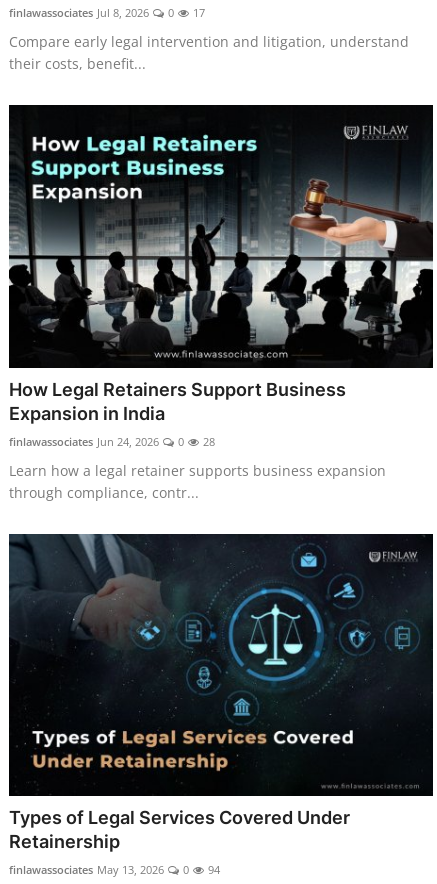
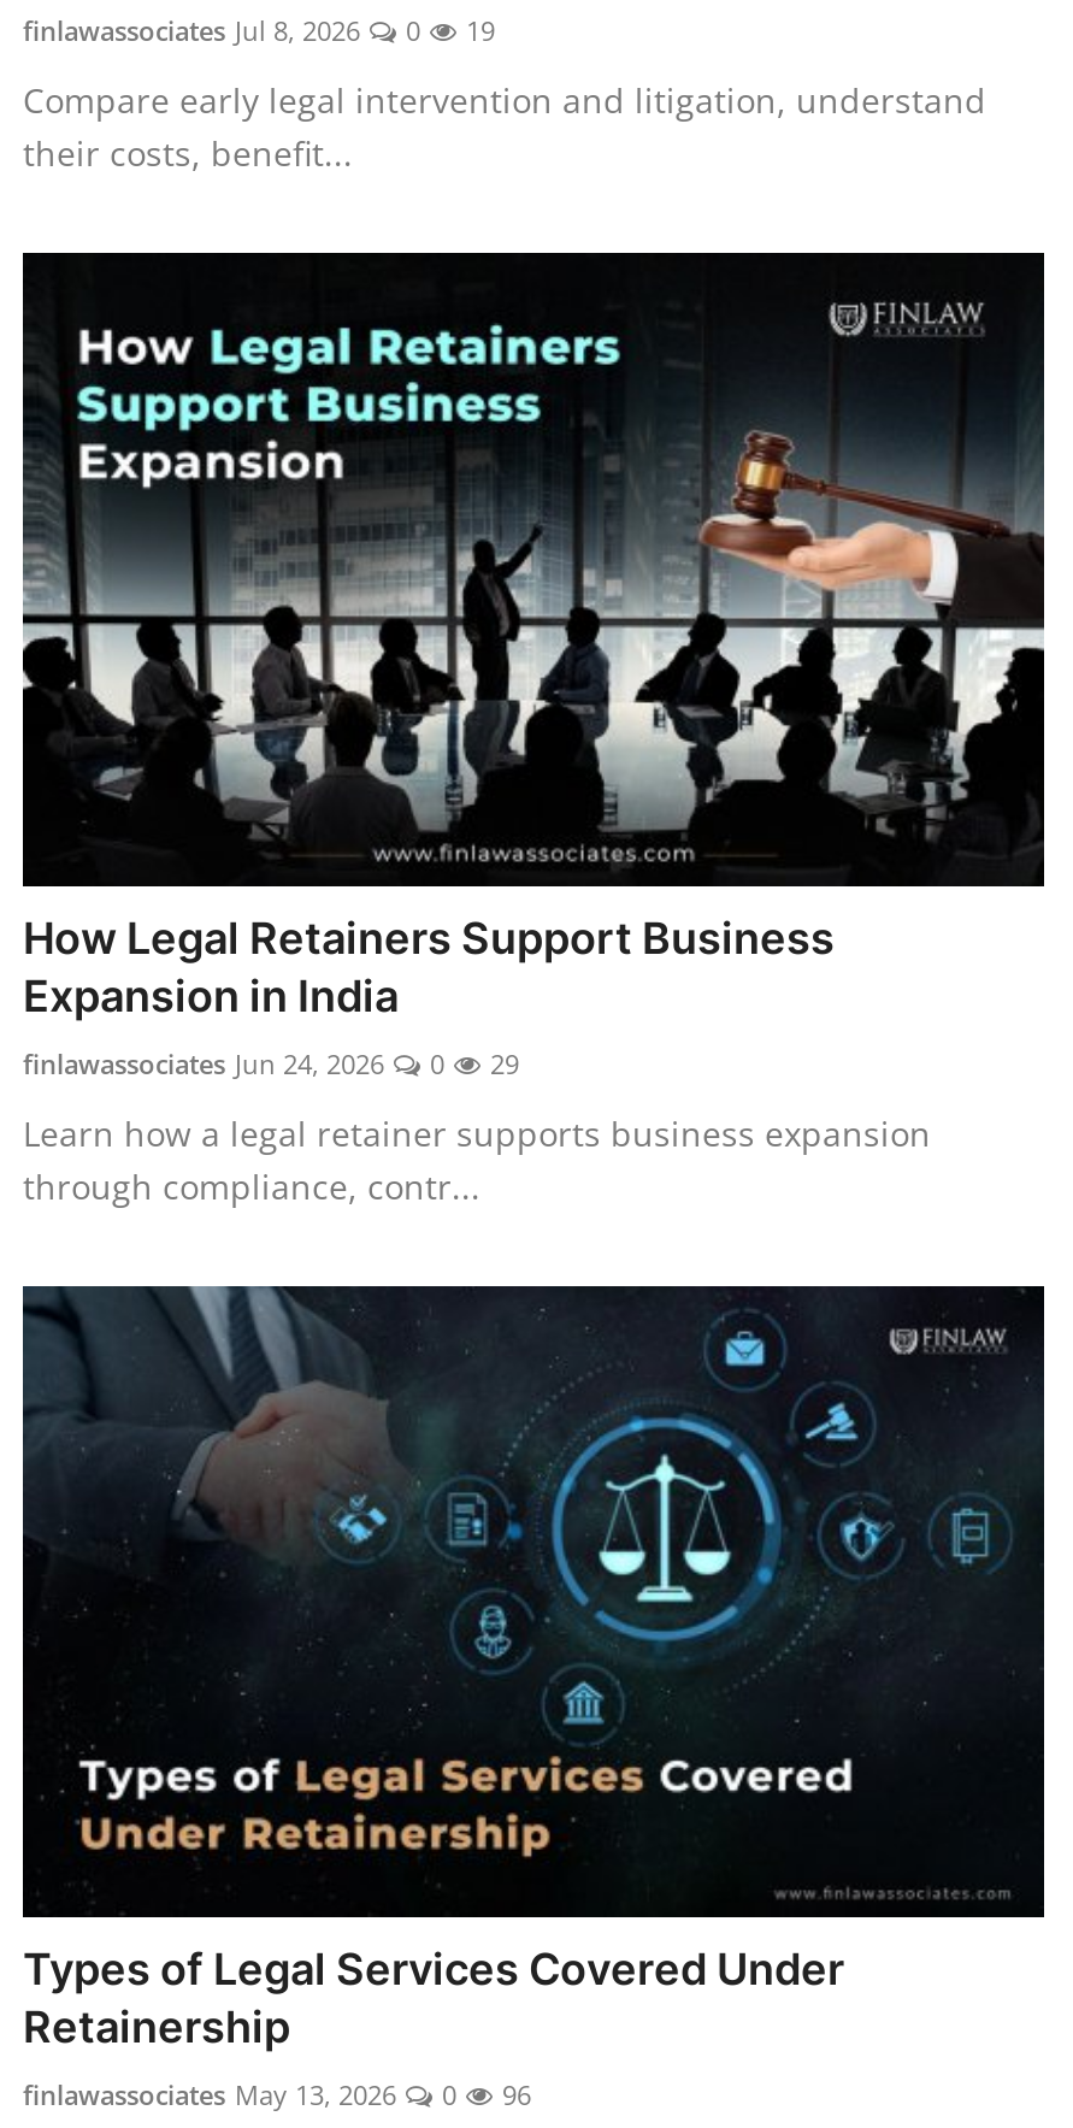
- finlawassociates Jul 8, 2026 0 17
+ finlawassociates Jul 8, 2026 0 19

- finlawassociates Jun 24, 2026 0 28
+ finlawassociates Jun 24, 2026 0 29

- finlawassociates May 13, 2026 0 94
+ finlawassociates May 13, 2026 0 96
